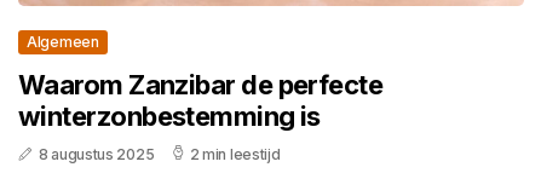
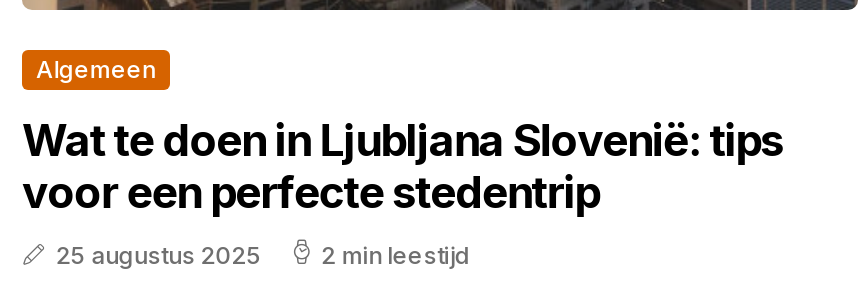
- Waarom Zanzibar de perfecte
- winterzonbestemming is
- 8 augustus 2025
+ Wat te doen in Ljubljana Slovenië: tips
+ voor een perfecte stedentrip
+ 25 augustus 2025
